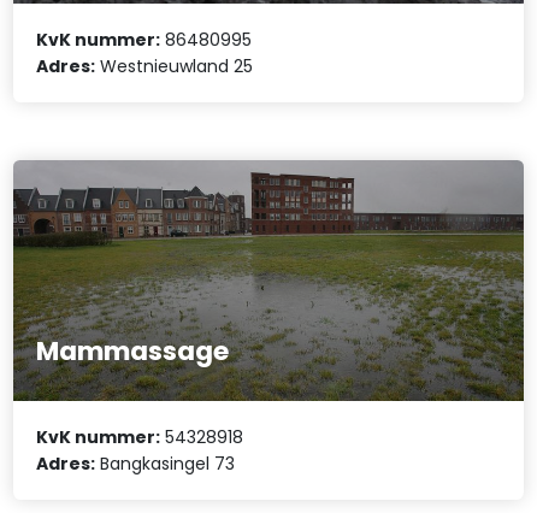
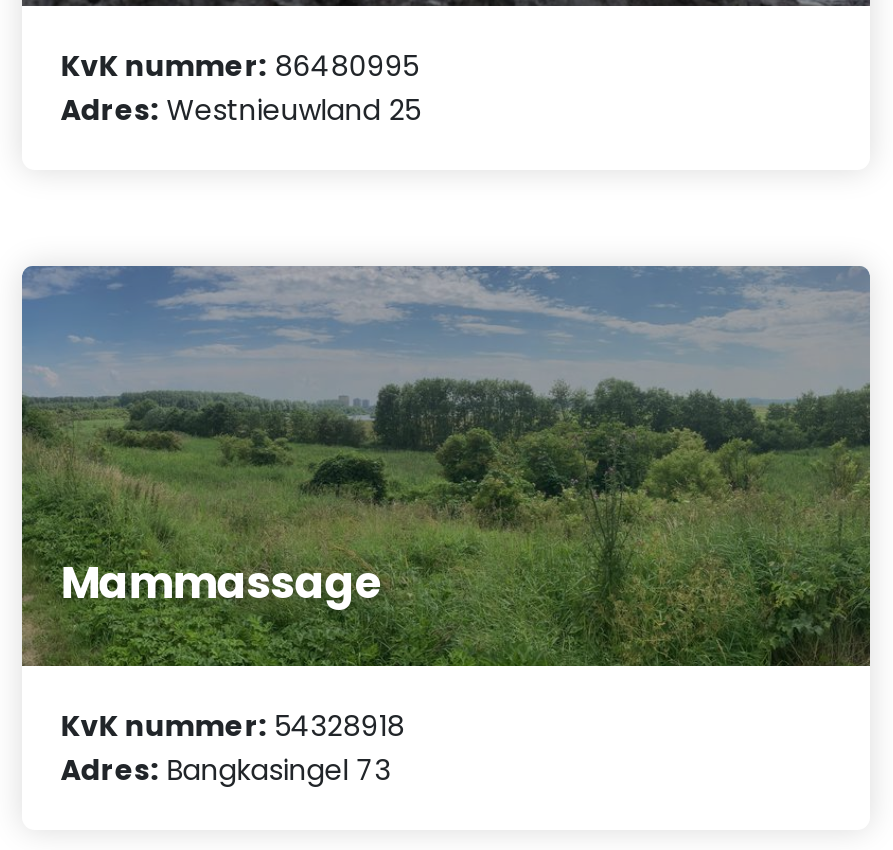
- [image]
+ [image]
